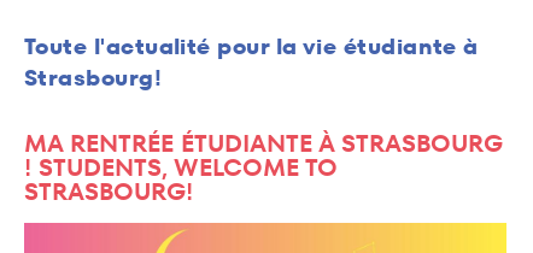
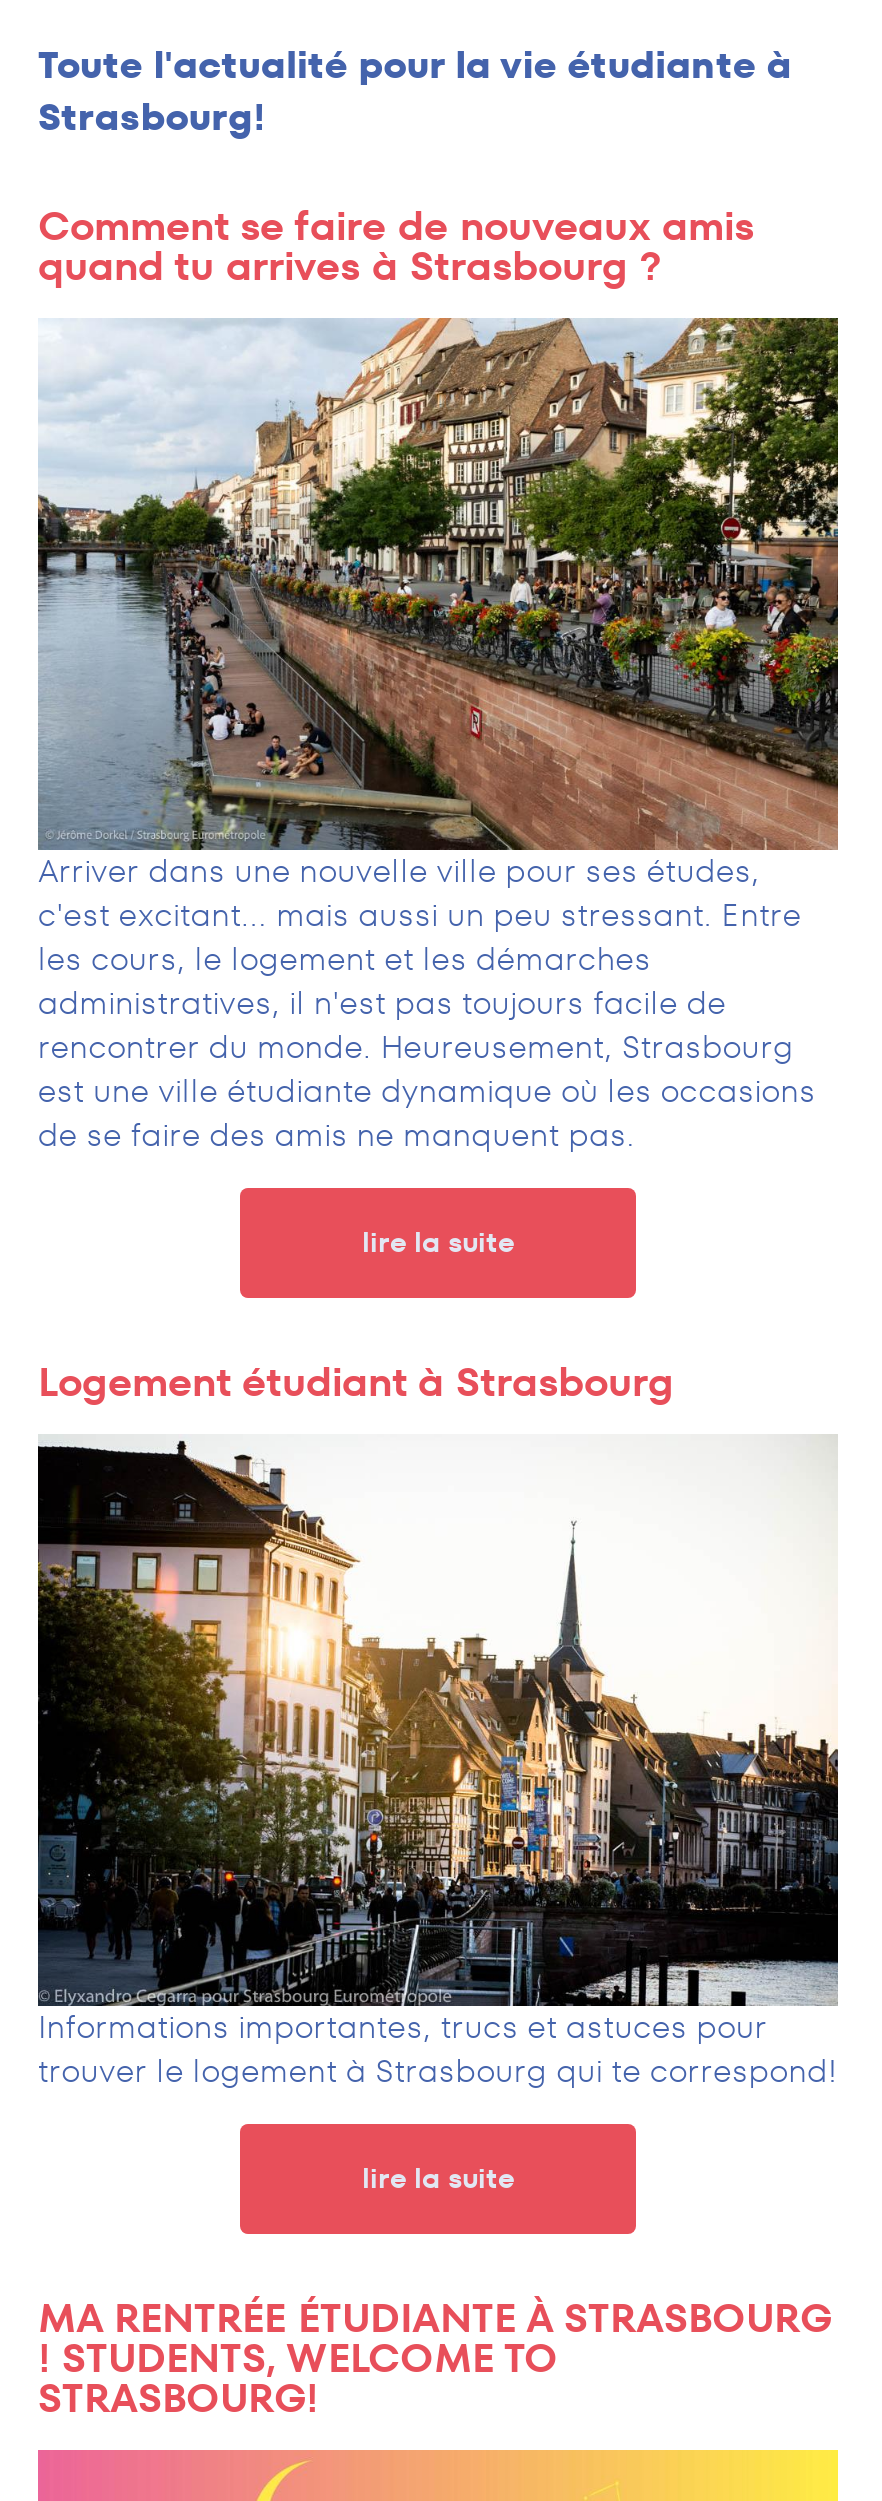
+ [image]
+ Arriver dans une nouvelle ville pour ses études,
+ c'est excitant... mais aussi un peu stressant. Entre
+ les cours, le logement et les démarches
+ administratives, il n'est pas toujours facile de
+ rencontrer du monde. Heureusement, Strasbourg
+ est une ville étudiante dynamique où les occasions
+ de se faire des amis ne manquent pas.
+ lire la suite
+ Logement étudiant à Strasbourg

+ [image]
+ Informations importantes, trucs et astuces pour
+ trouver le logement à Strasbourg qui te correspond!
+ lire la suite

+ Comment se faire de nouveaux amis
+ quand tu arrives à Strasbourg ?
